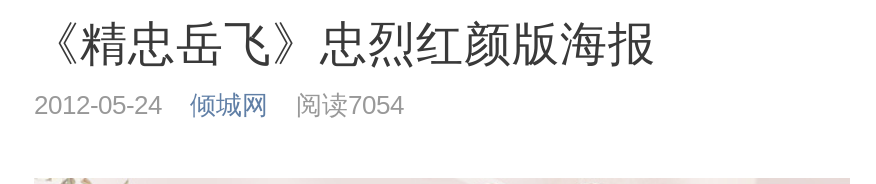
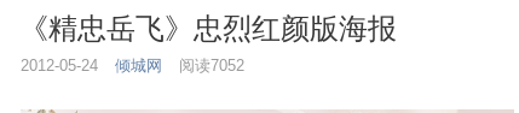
- 2012-05-24 倾城网 阅读7054
+ 2012-05-24 倾城网 阅读7052
